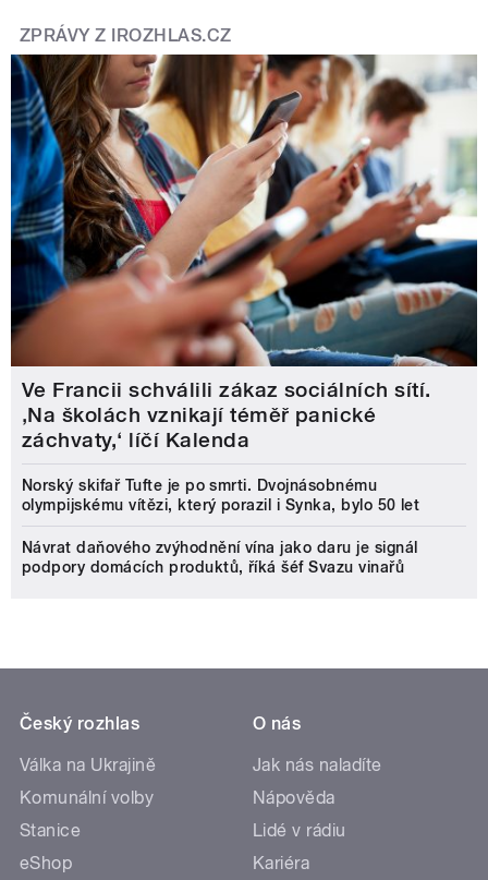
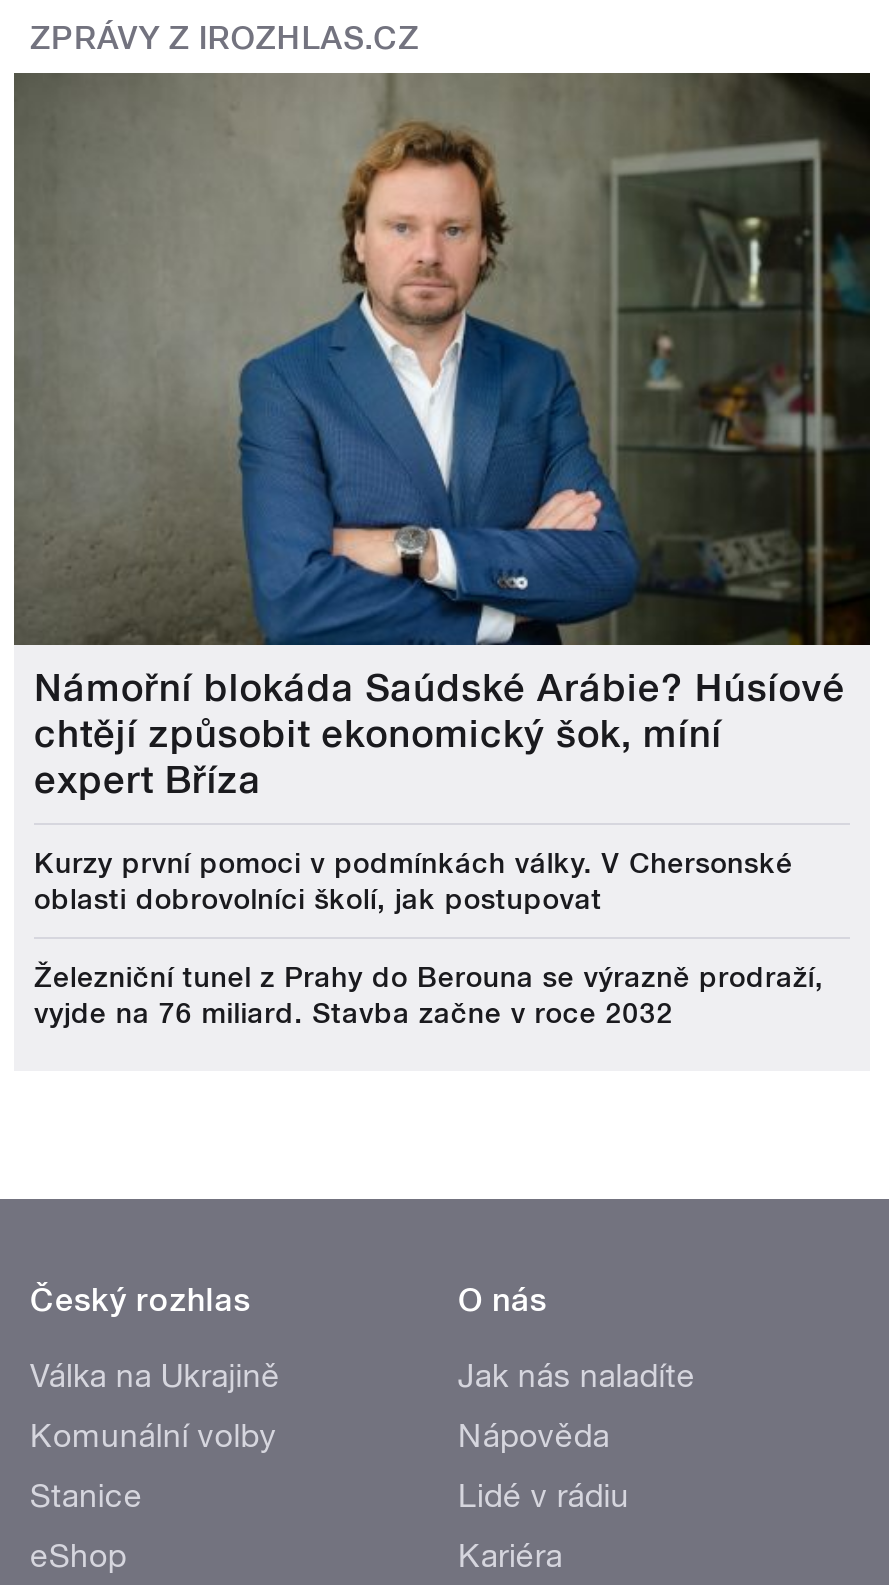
- [image]
- Ve Francii schválili zákaz sociálních sítí.
- ‚Na školách vznikají téměř panické
- záchvaty,‘ líčí Kalenda
+ [image]
+ Námořní blokáda Saúdské Arábie? Húsíové
+ chtějí způsobit ekonomický šok, míní
+ expert Bříza

- Norský skifař Tufte je po smrti. Dvojnásobnému
- olympijskému vítězi, který porazil i Synka, bylo 50 let
+ Kurzy první pomoci v podmínkách války. V Chersonské
+ oblasti dobrovolníci školí, jak postupovat

- Návrat daňového zvýhodnění vína jako daru je signál
- podpory domácích produktů, říká šéf Svazu vinařů
+ Železniční tunel z Prahy do Berouna se výrazně prodraží,
+ vyjde na 76 miliard. Stavba začne v roce 2032
